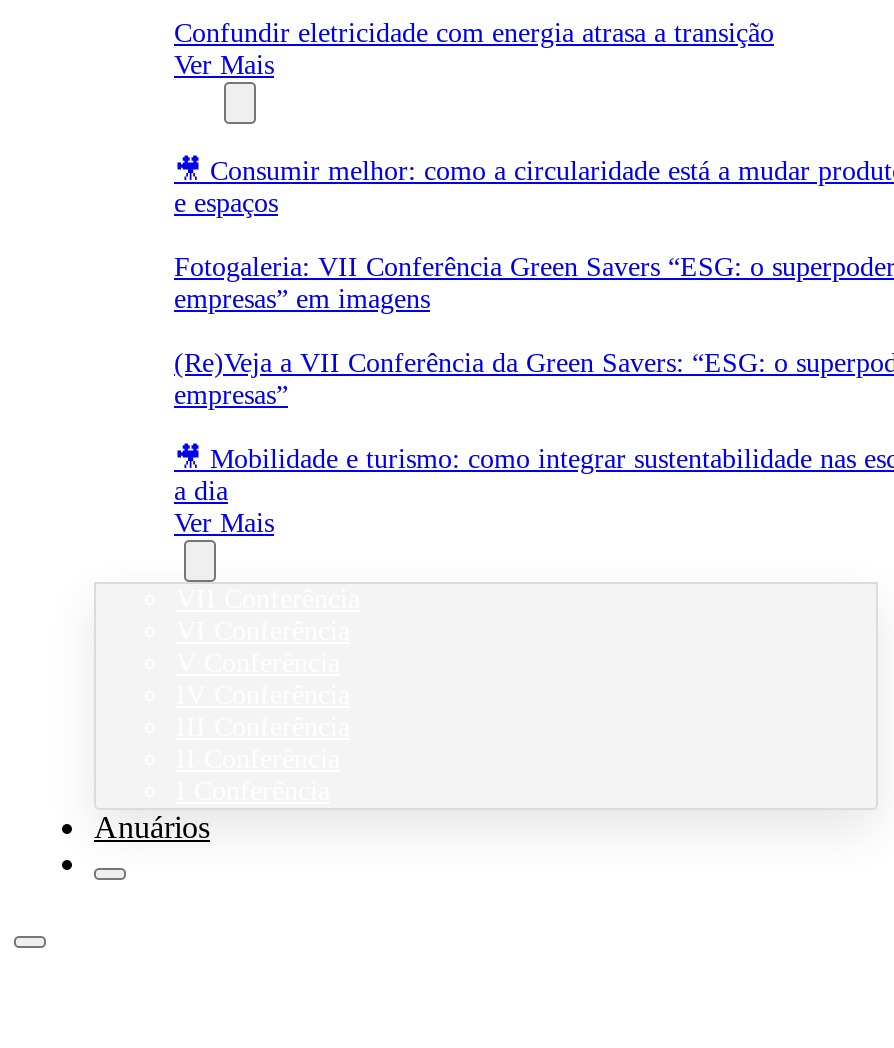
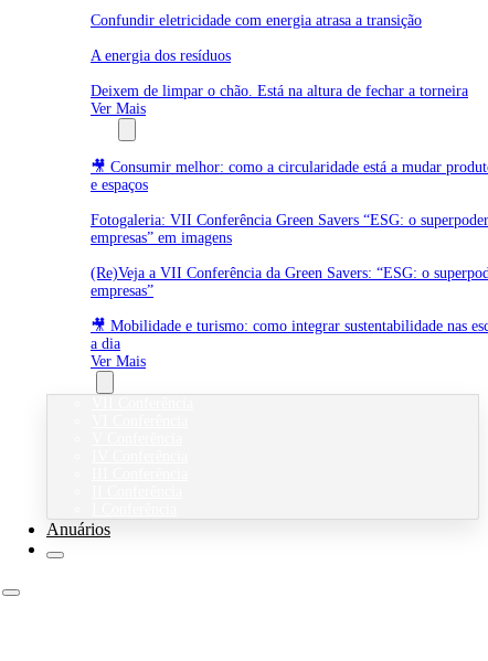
+ A energia dos resíduos
+ Deixem de limpar o chão. Está na altura de fechar a torneira
